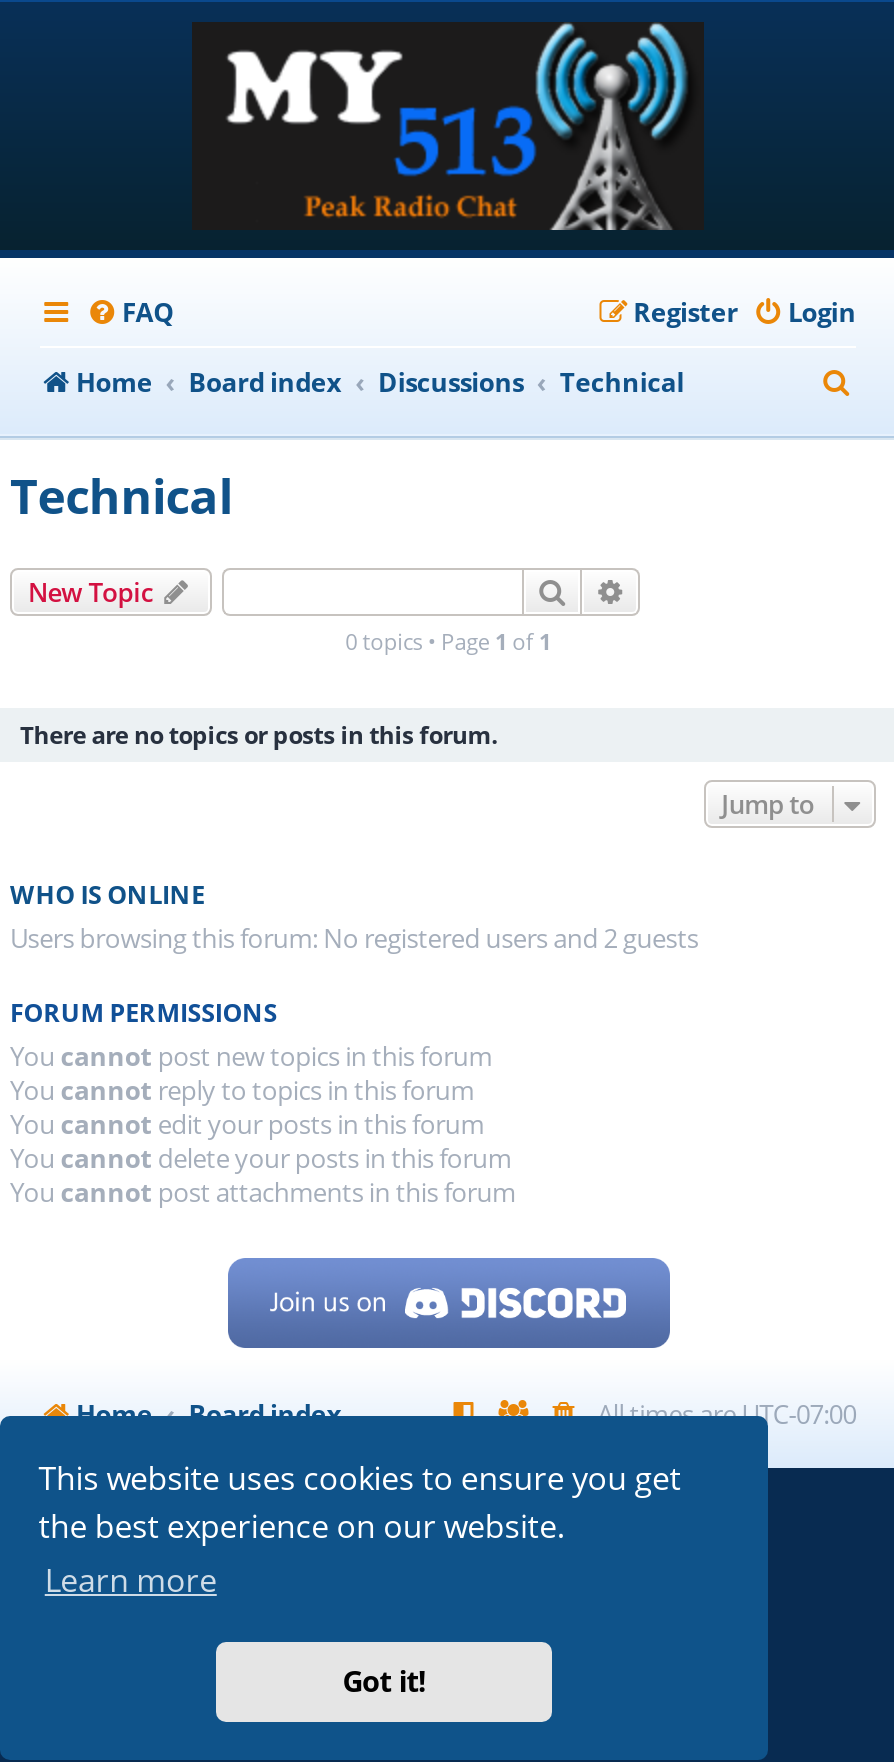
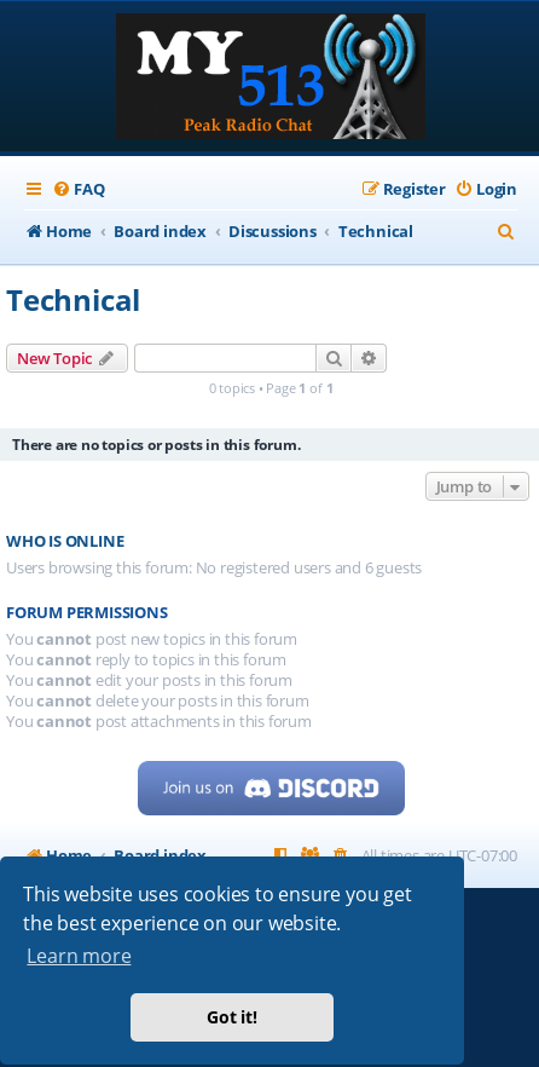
- Users browsing this forum: No registered users and 2 guests
+ Users browsing this forum: No registered users and 6 guests
